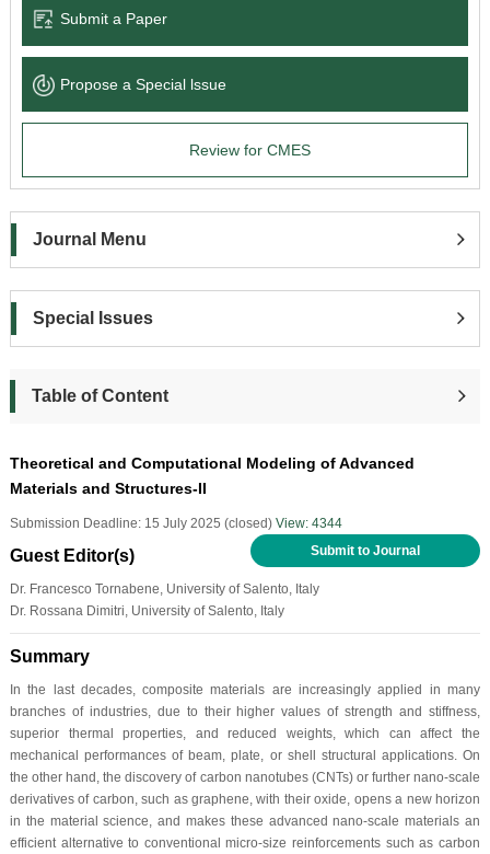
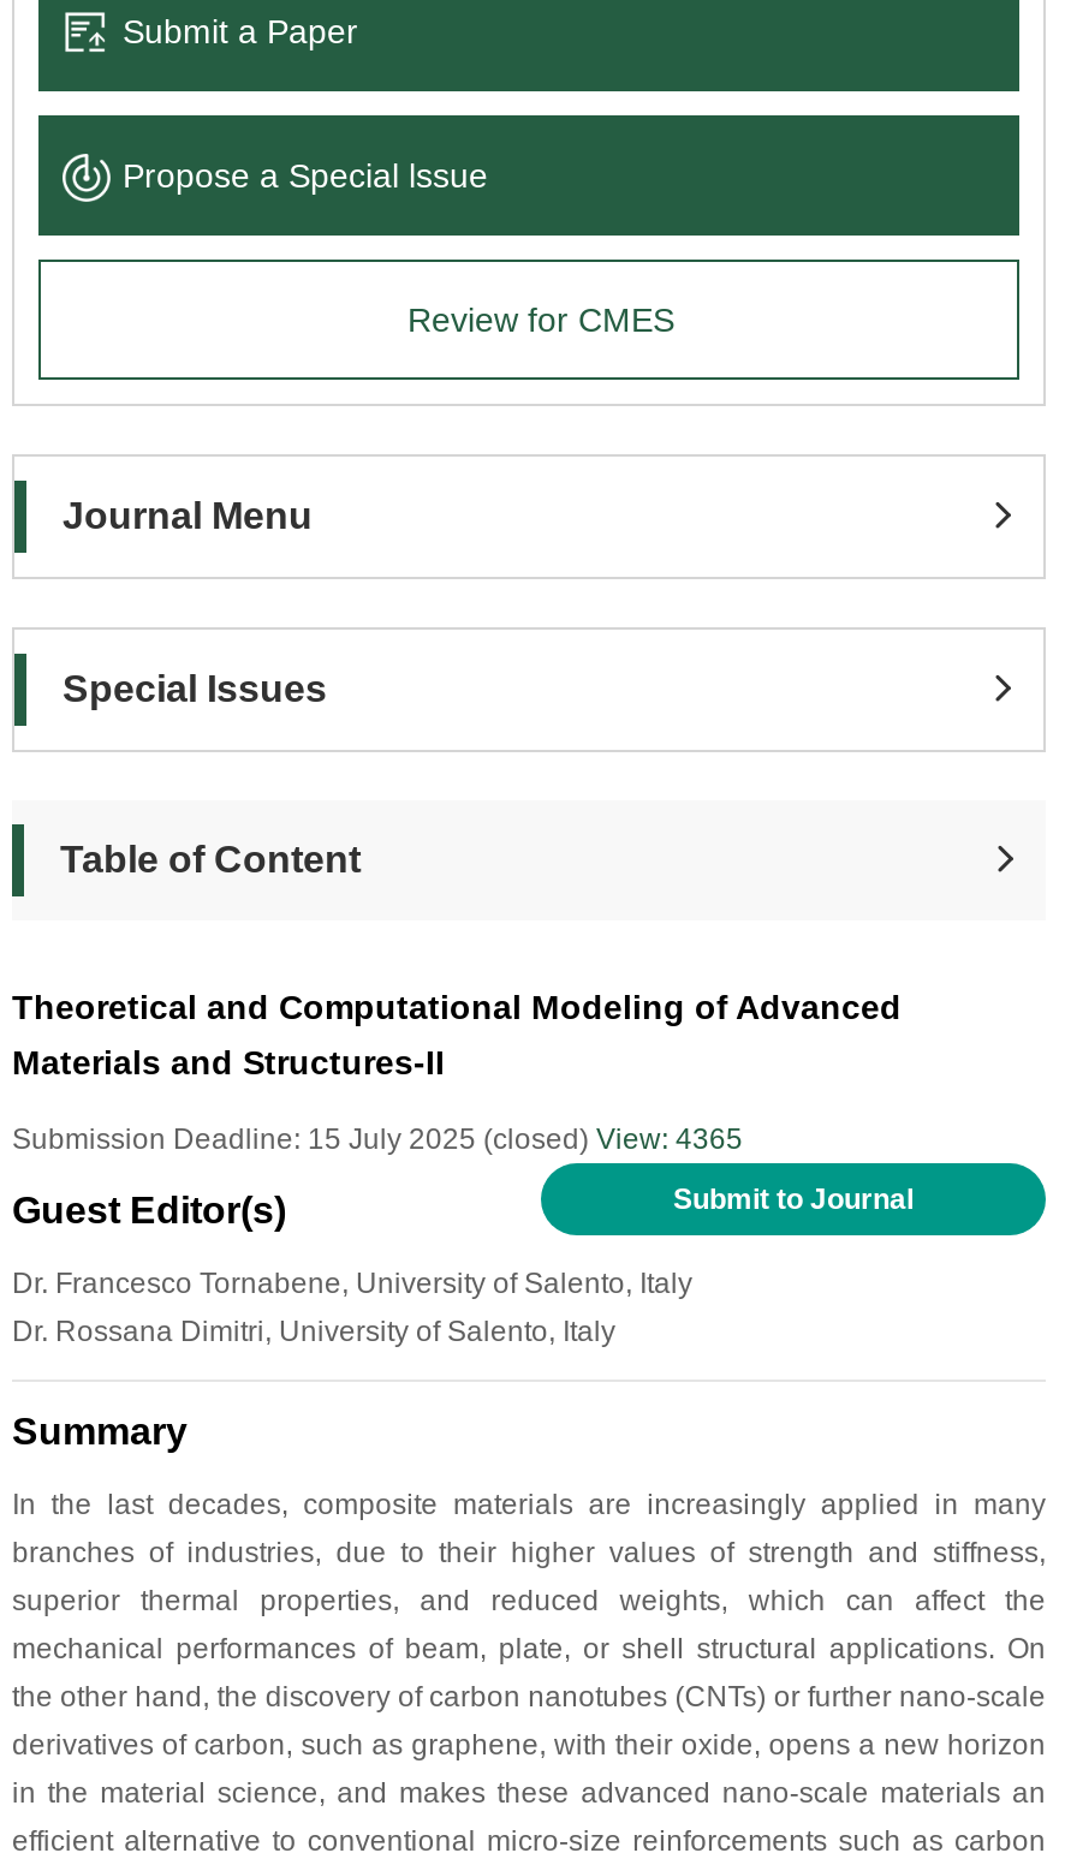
- Submission Deadline: 15 July 2025 (closed) View: 4344
+ Submission Deadline: 15 July 2025 (closed) View: 4365
